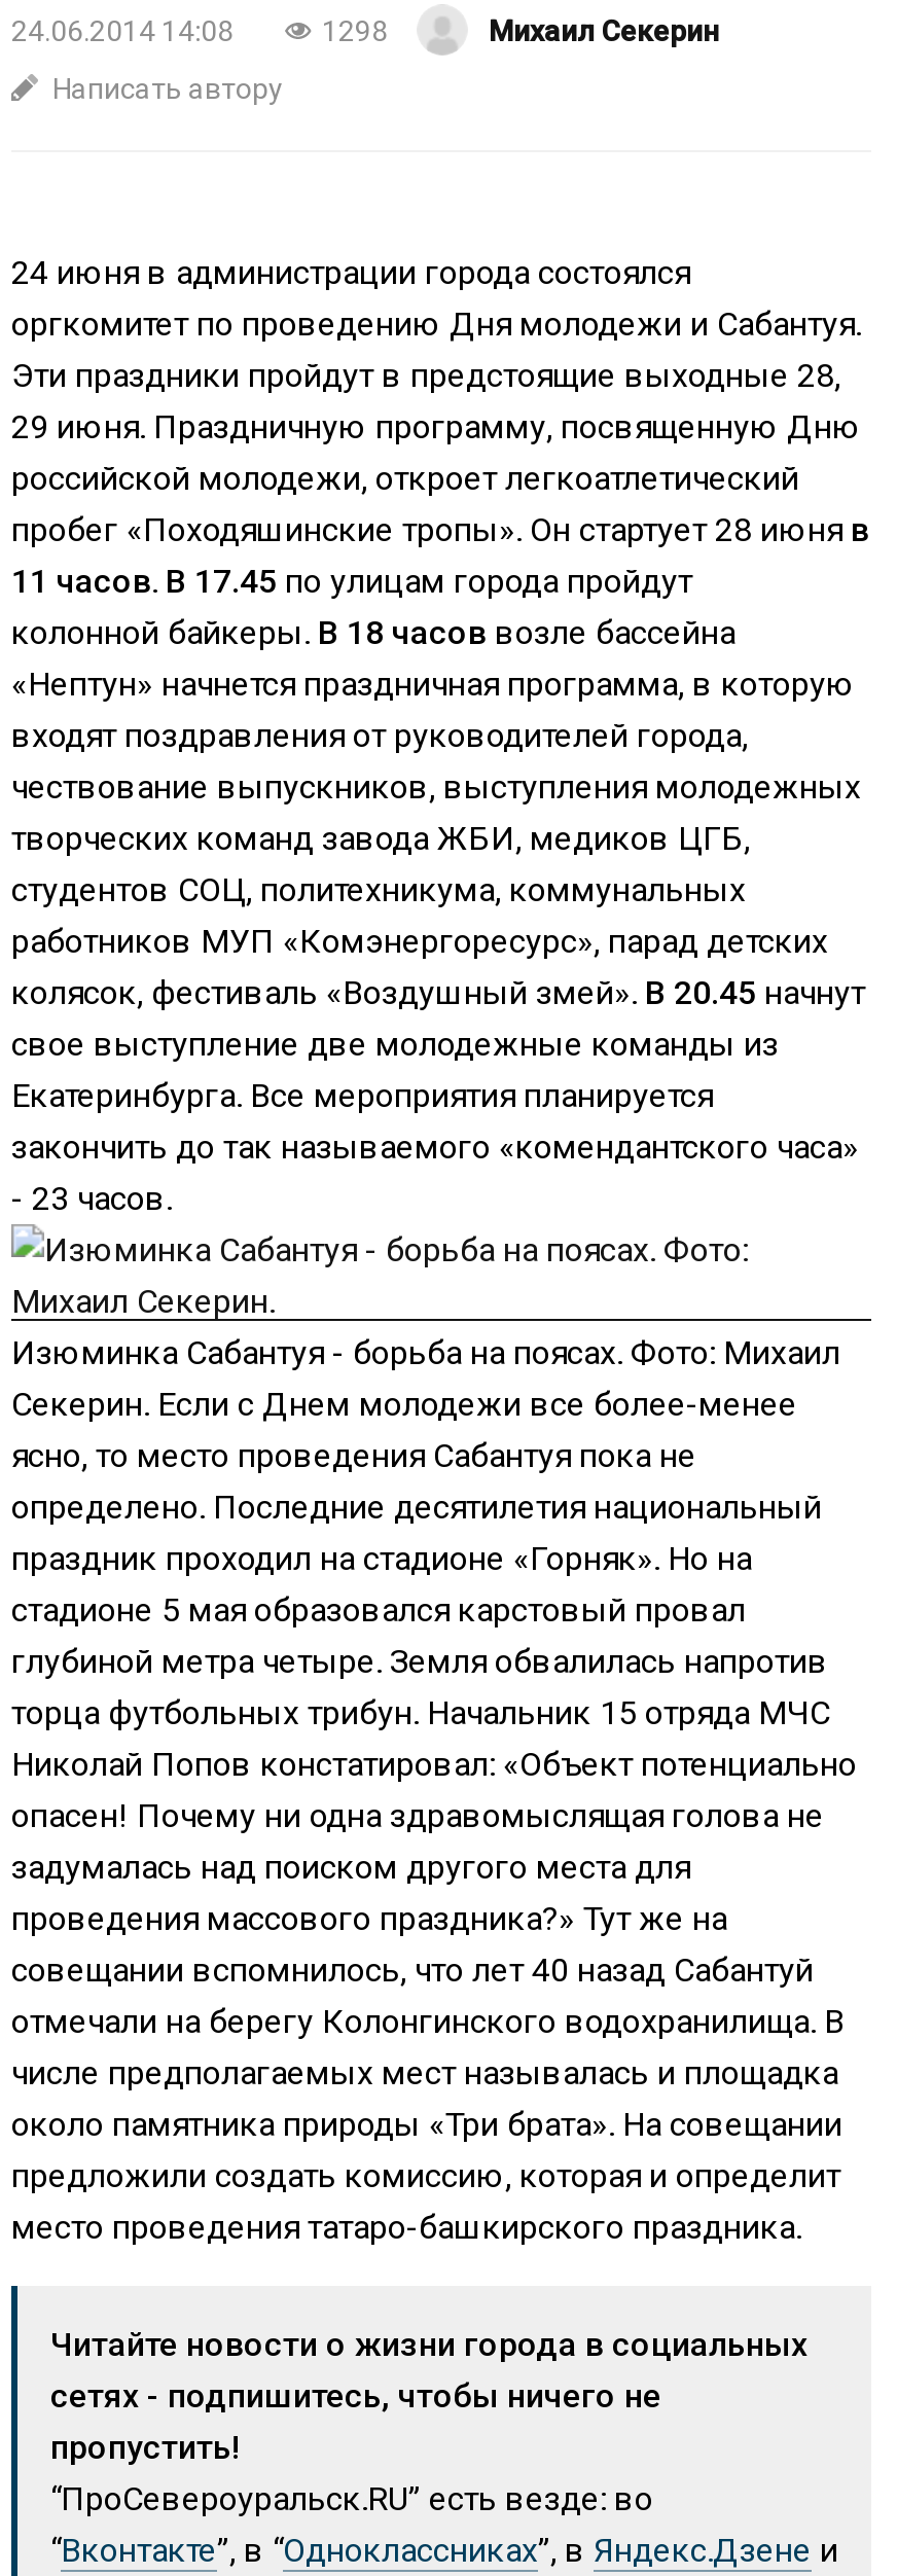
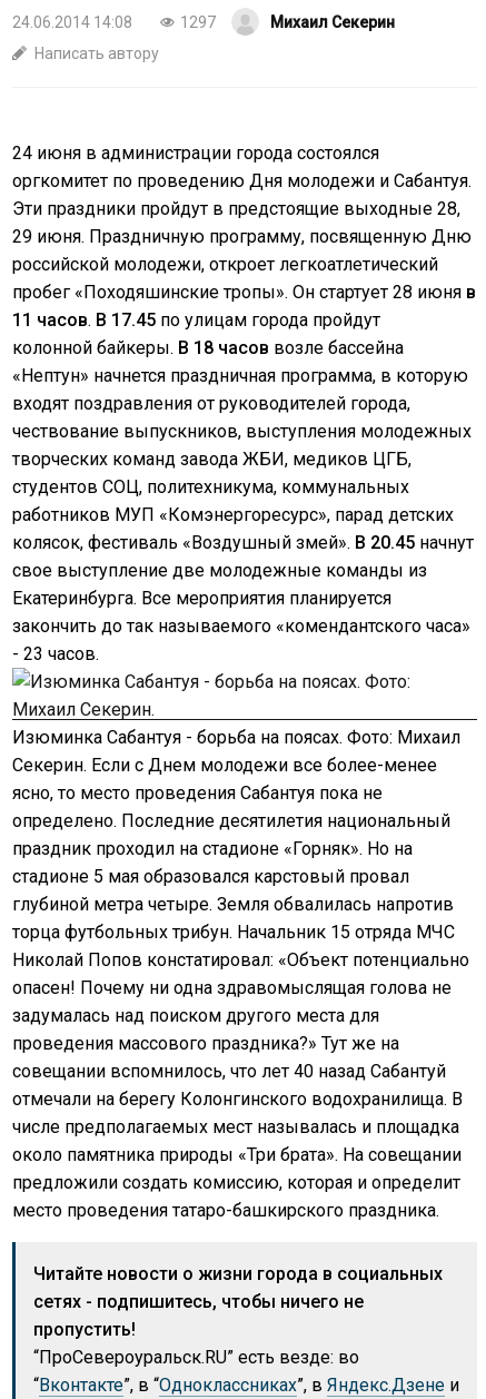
- 1298
+ 1297
